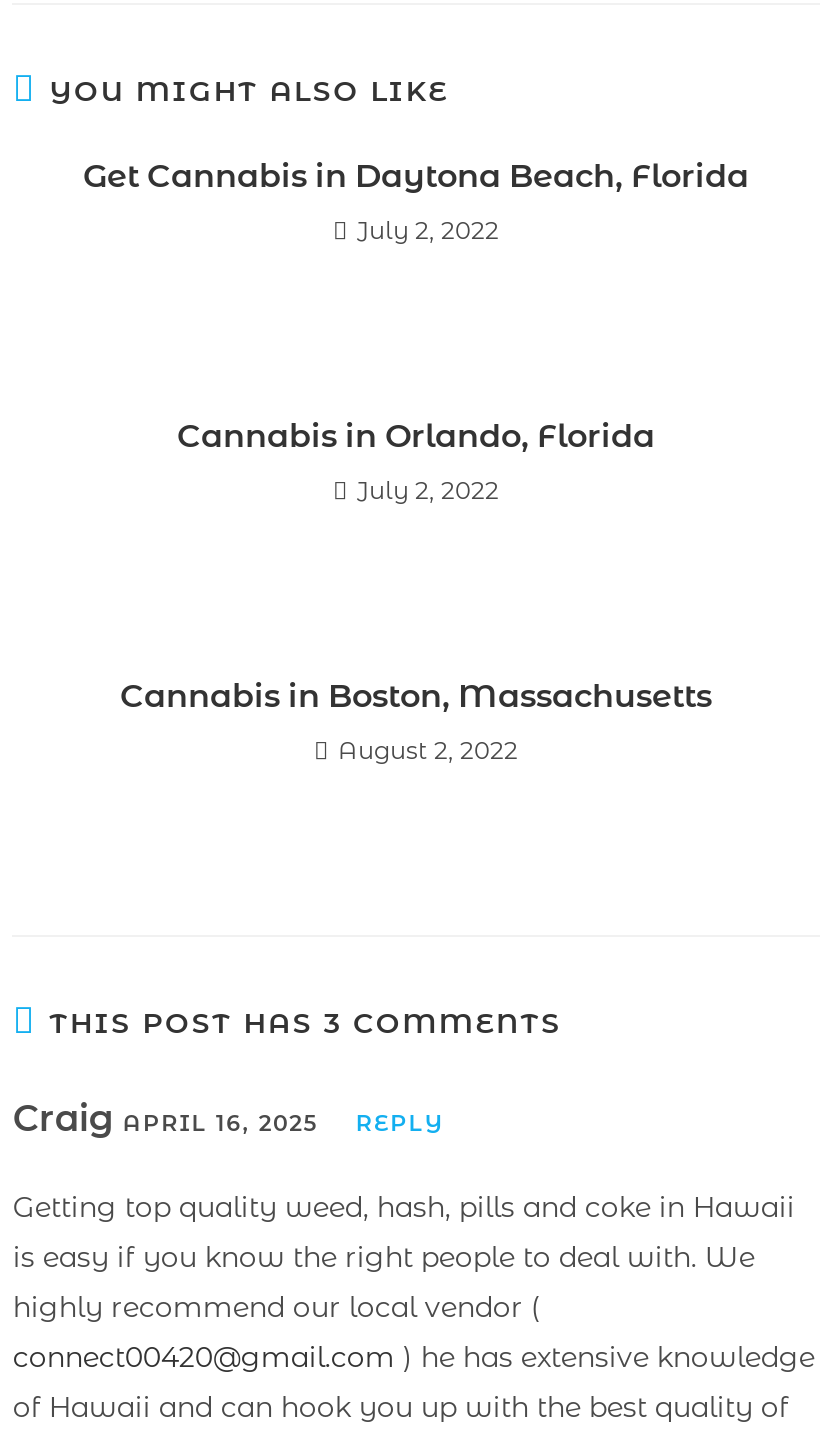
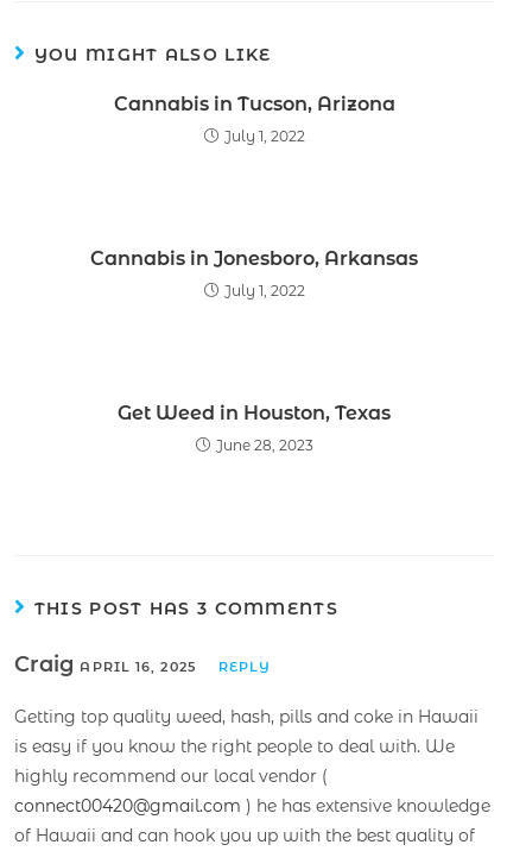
- Get Cannabis in Daytona Beach, Florida
+ Cannabis in Tucson, Arizona

- July 2, 2022
+ July 1, 2022

- Cannabis in Orlando, Florida
+ Cannabis in Jonesboro, Arkansas

- July 2, 2022
+ July 1, 2022

- Cannabis in Boston, Massachusetts
+ Get Weed in Houston, Texas

- August 2, 2022
+ June 28, 2023
